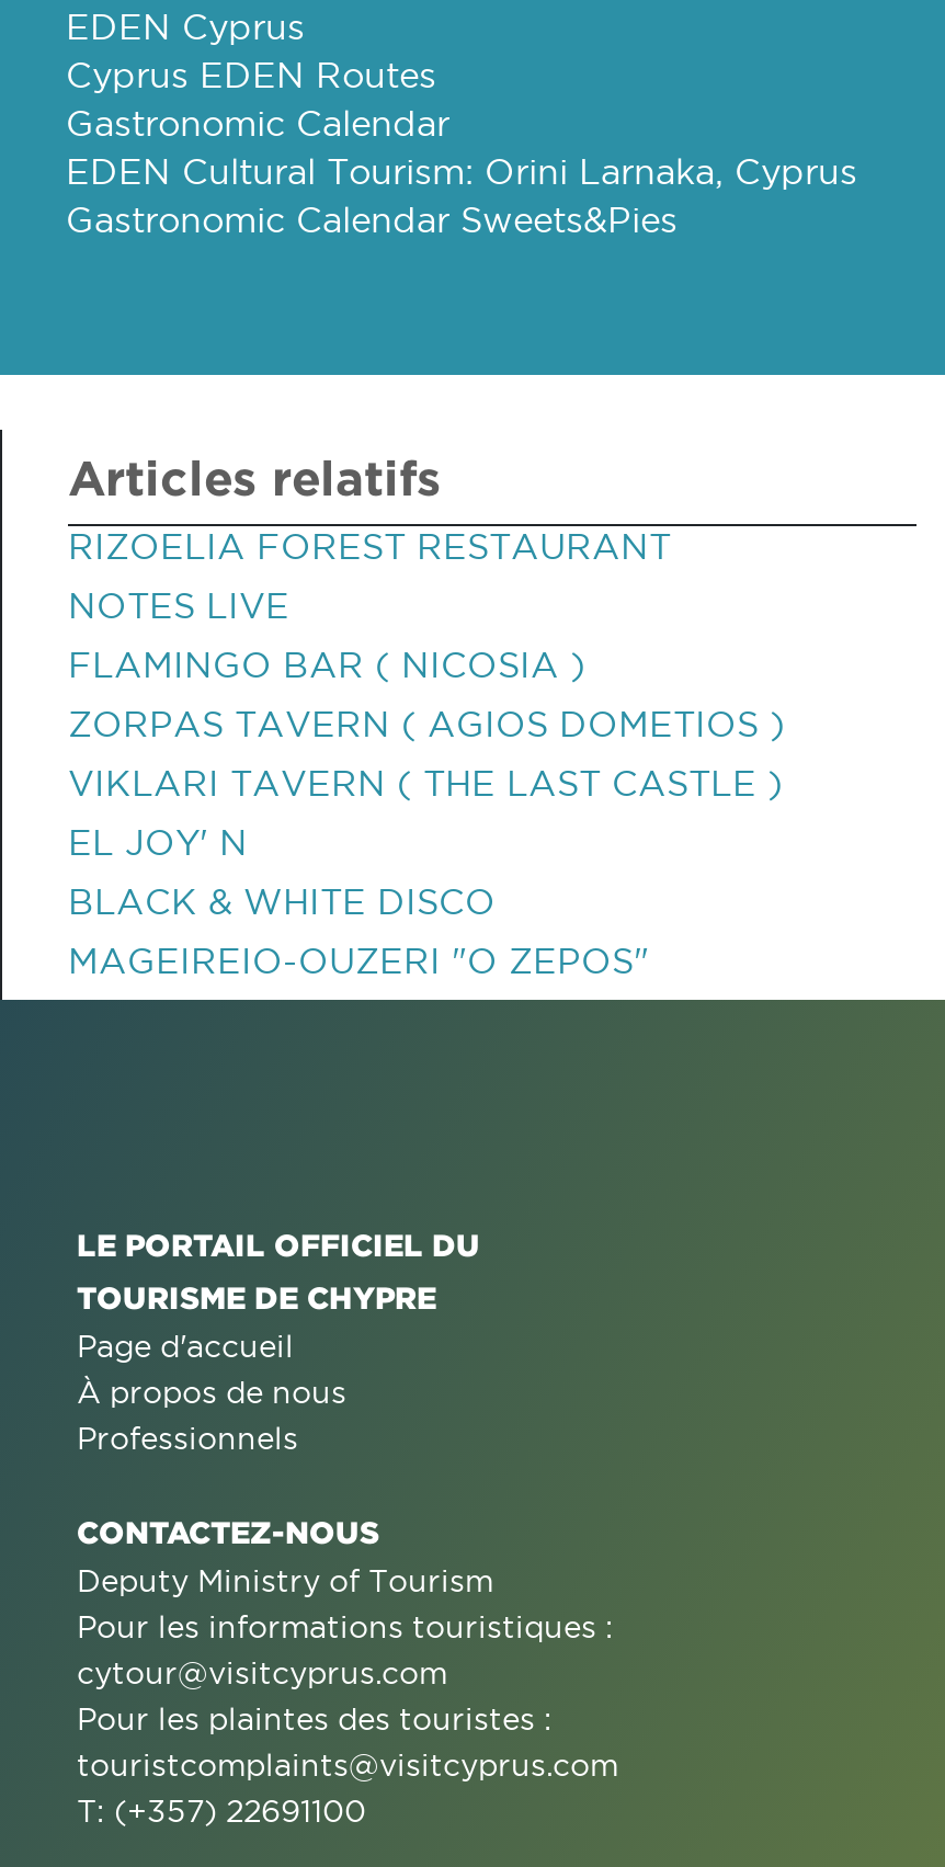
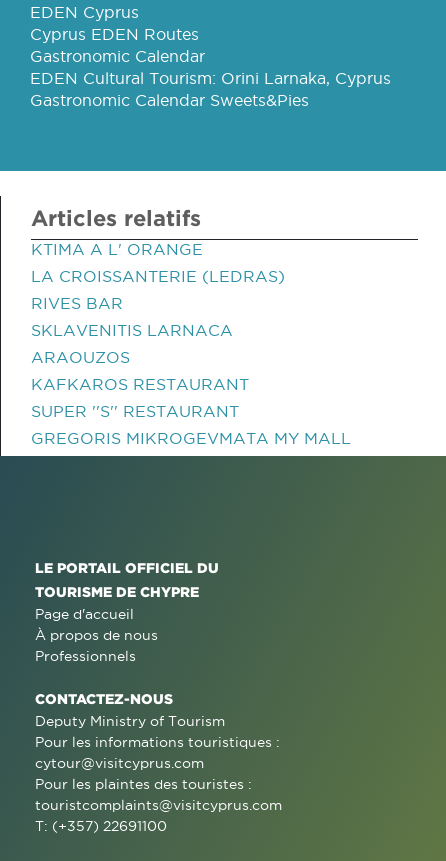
- RIZOELIA FOREST RESTAURANT
+ KTIMA A L' ORANGE

- NOTES LIVE
+ LA CROISSANTERIE (LEDRAS)

- FLAMINGO BAR ( NICOSIA )
+ RIVES BAR

- ZORPAS TAVERN ( AGIOS DOMETIOS )
+ SKLAVENITIS LARNACA

- VIKLARI TAVERN ( THE LAST CASTLE )
+ ARAOUZOS

- EL JOY' N
+ KAFKAROS RESTAURANT

- BLACK & WHITE DISCO
+ SUPER ''S'' RESTAURANT

- MAGEIREIO-OUZERI "O ZEPOS"
+ GREGORIS MIKROGEVMATA MY MALL
